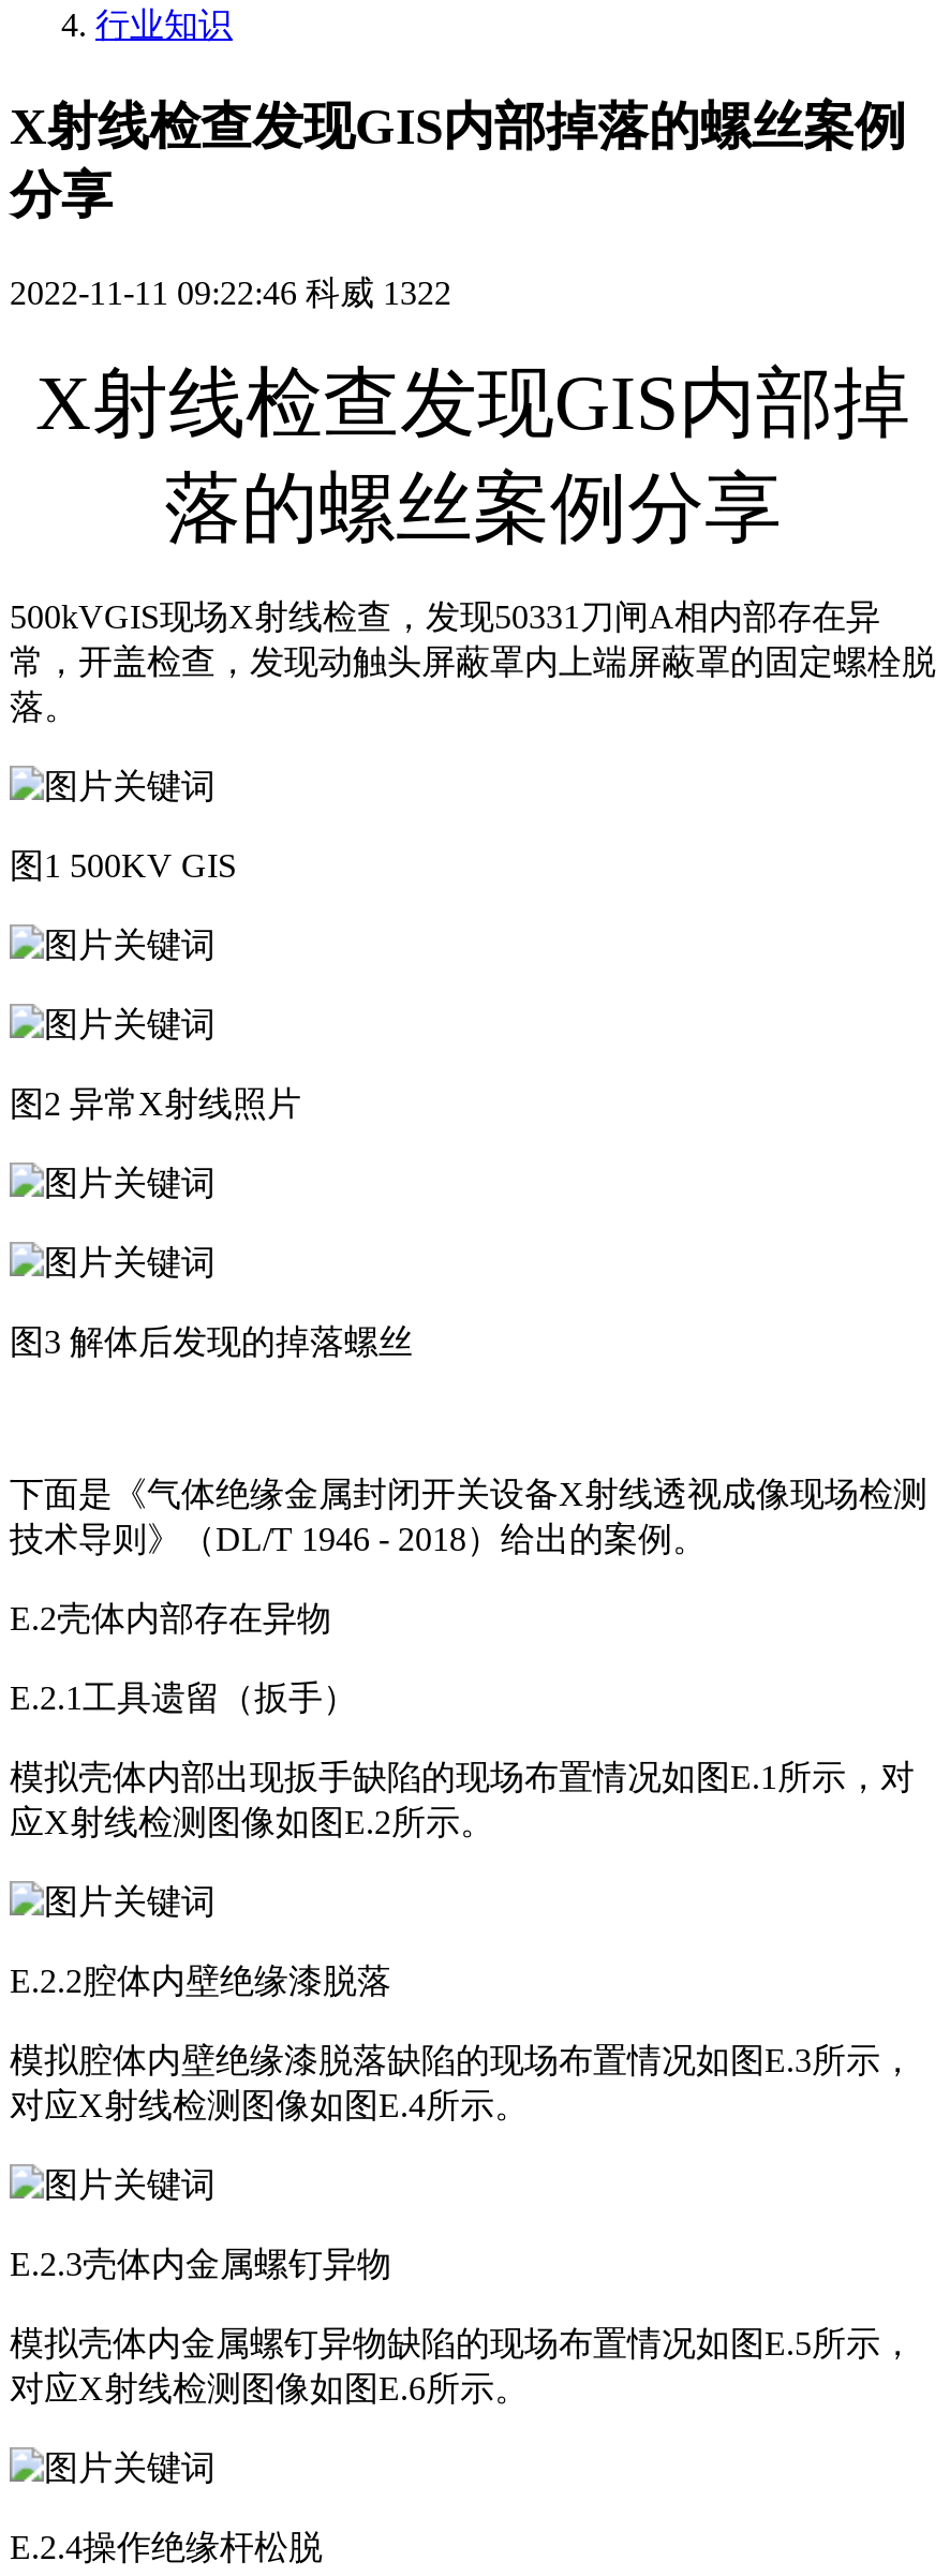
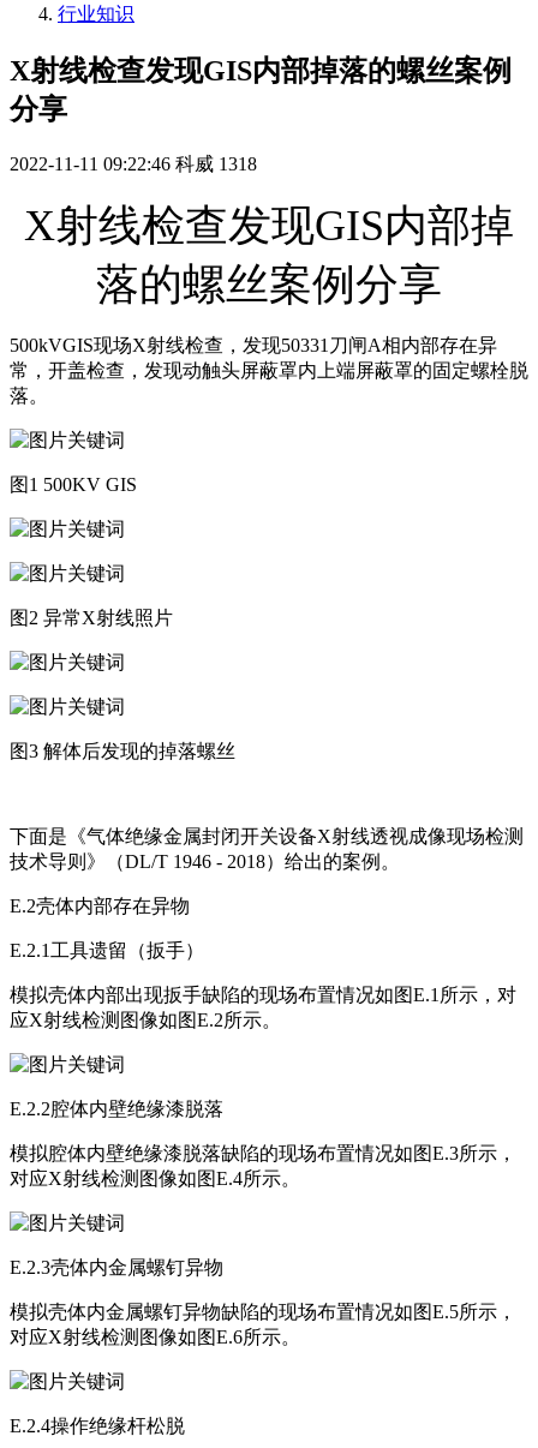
- 2022-11-11 09:22:46 科威 1322
+ 2022-11-11 09:22:46 科威 1318
